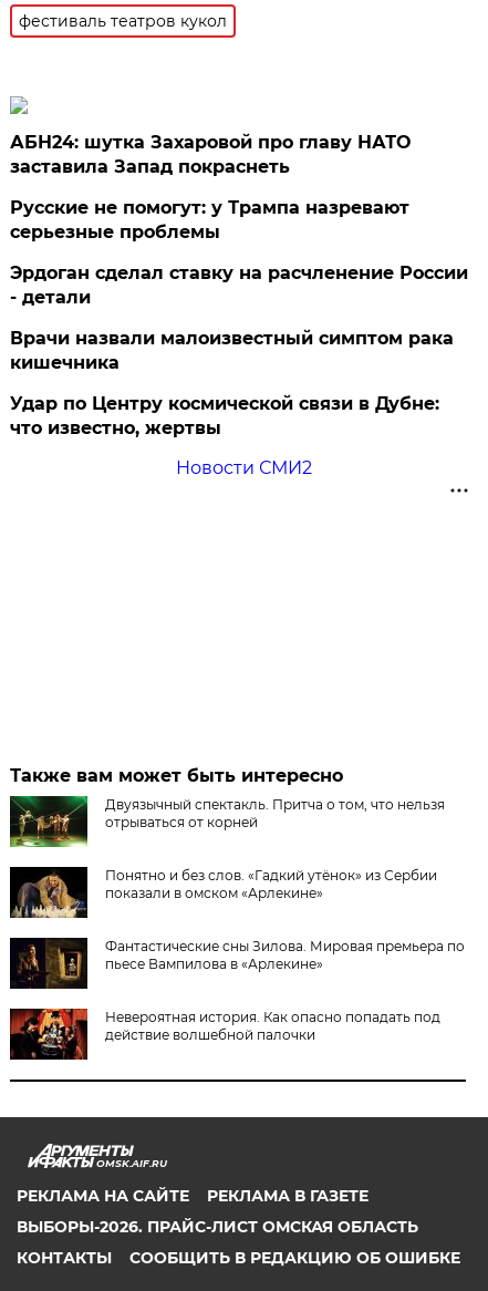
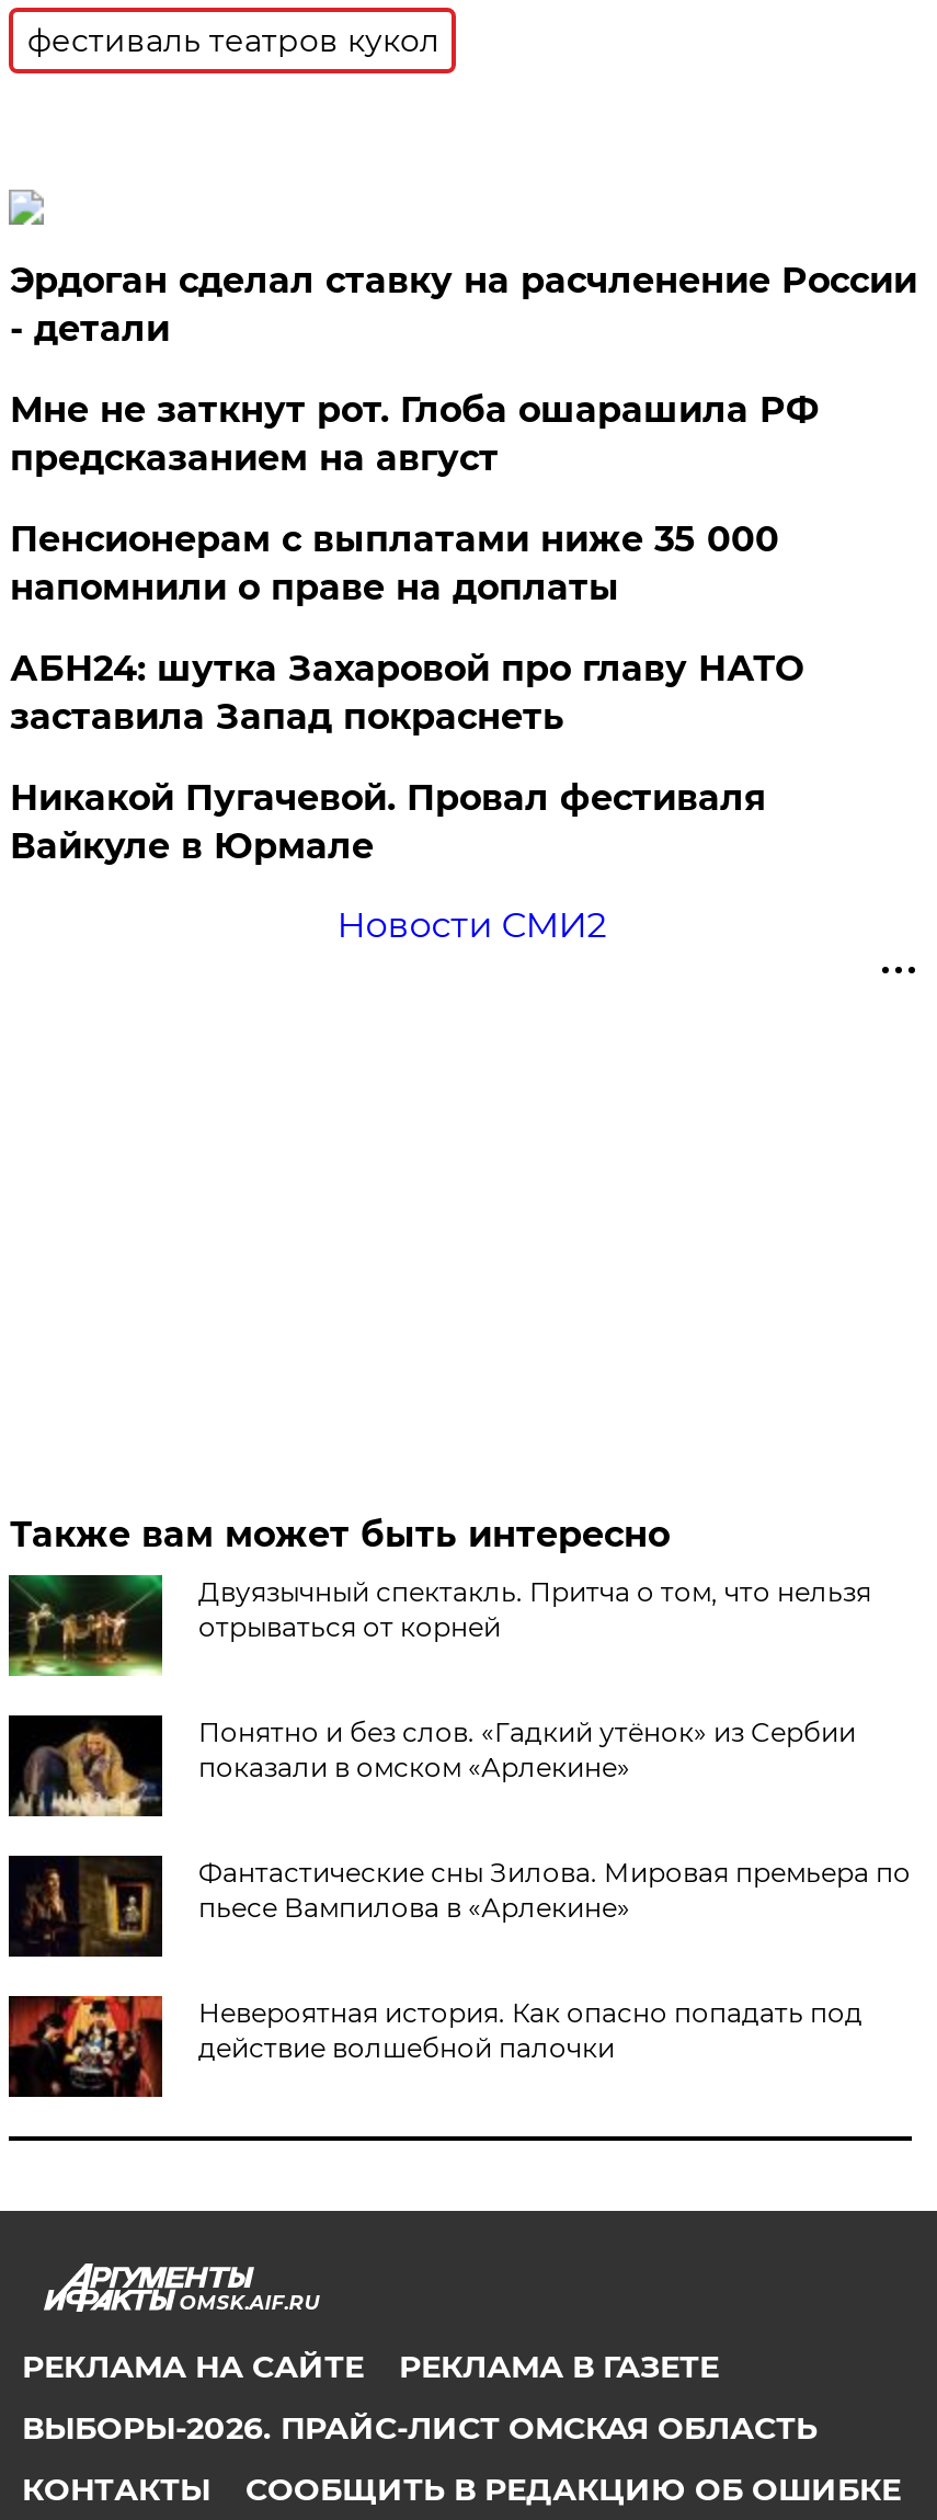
+ Мне не заткнут рот. Глоба ошарашила РФ
+ предсказанием на август
+ Пенсионерам с выплатами ниже 35 000
+ напомнили о праве на доплаты

moved down: АБН24: шутка Захаровой про главу НАТО | заставила Запад покраснеть

- Русские не помогут: у Трампа назревают
- серьезные проблемы
- Врачи назвали малоизвестный симптом рака
- кишечника
- Удар по Центру космической связи в Дубне:
- что известно, жертвы
+ Никакой Пугачевой. Провал фестиваля
+ Вайкуле в Юрмале

moved up: Эрдоган сделал ставку на расчленение России | - детали
